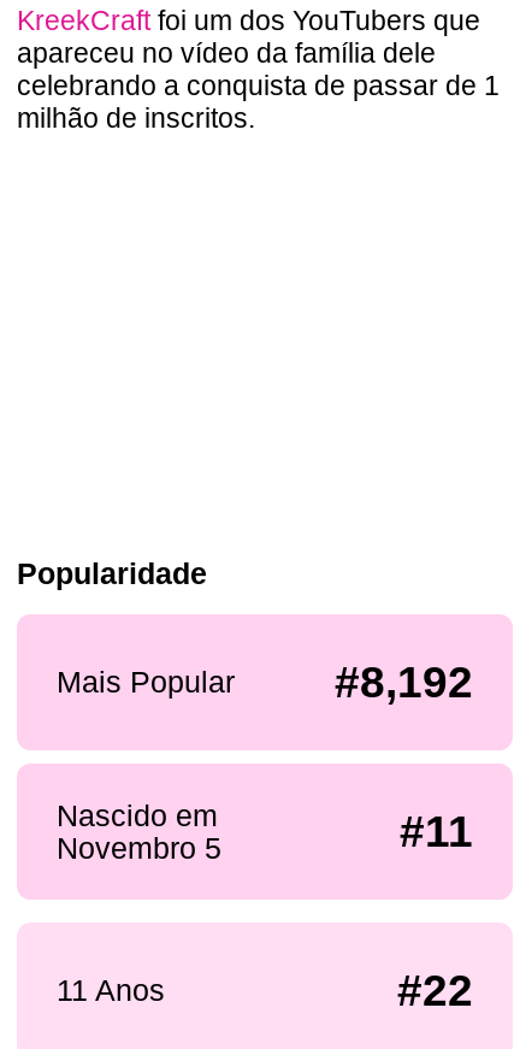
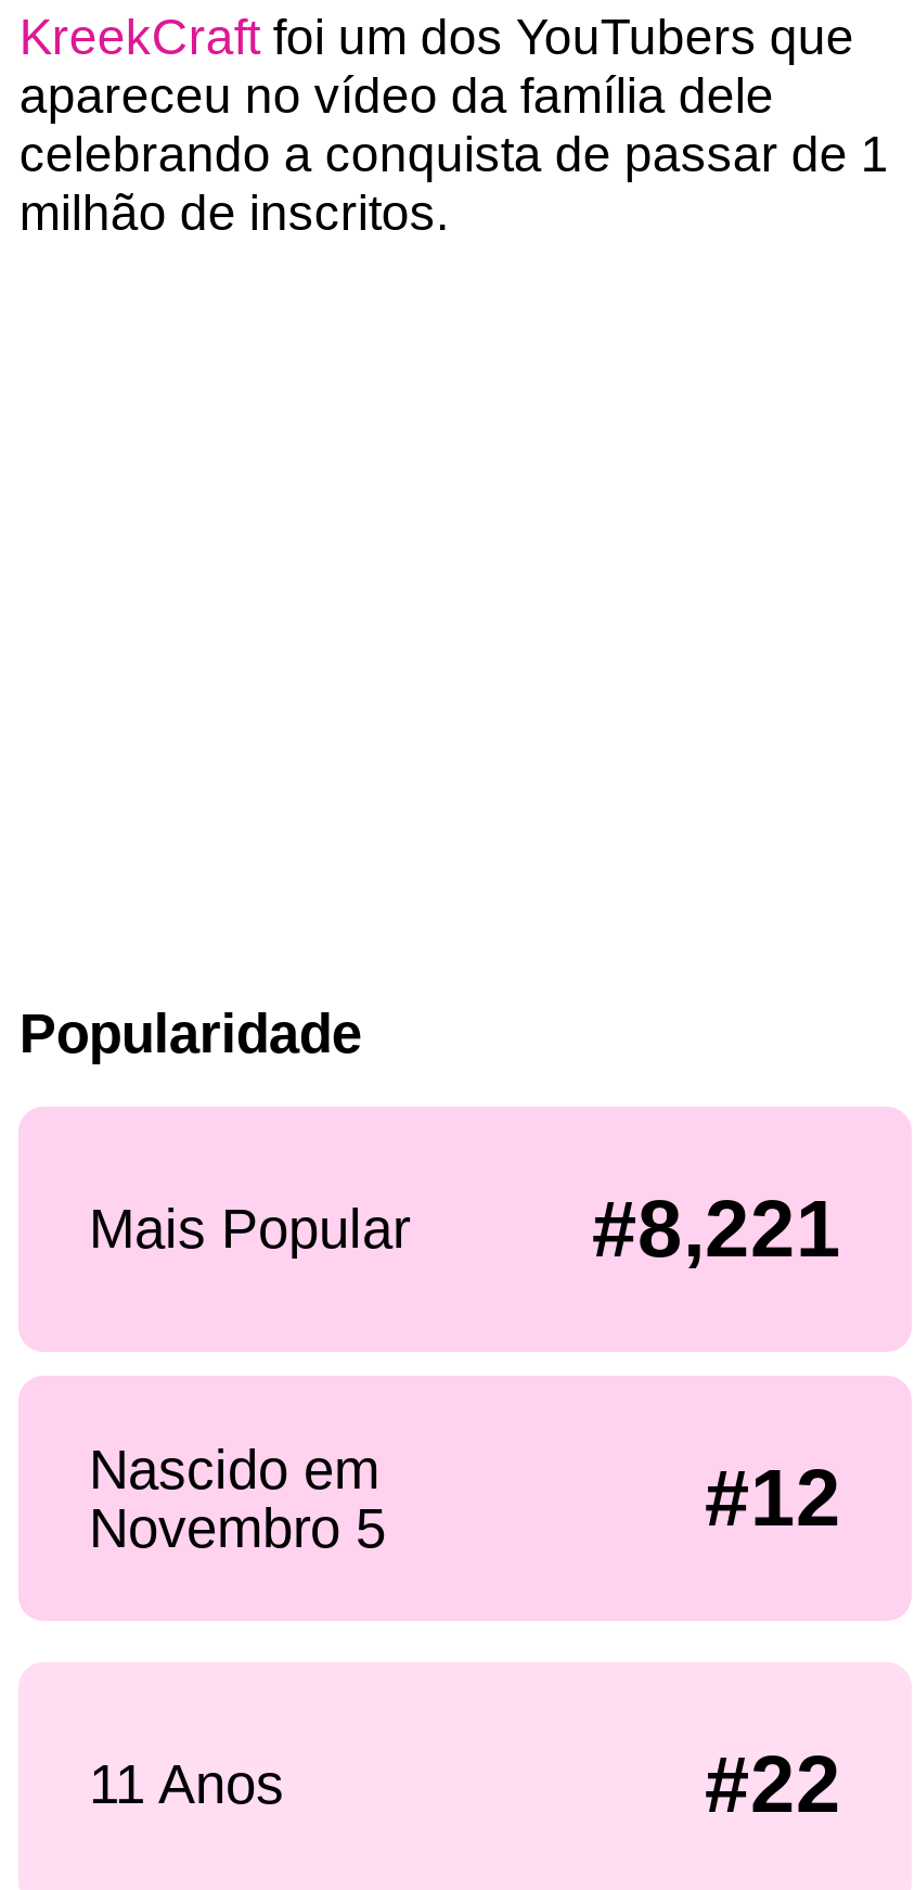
- #8,192
+ #8,221

- #11
+ #12
